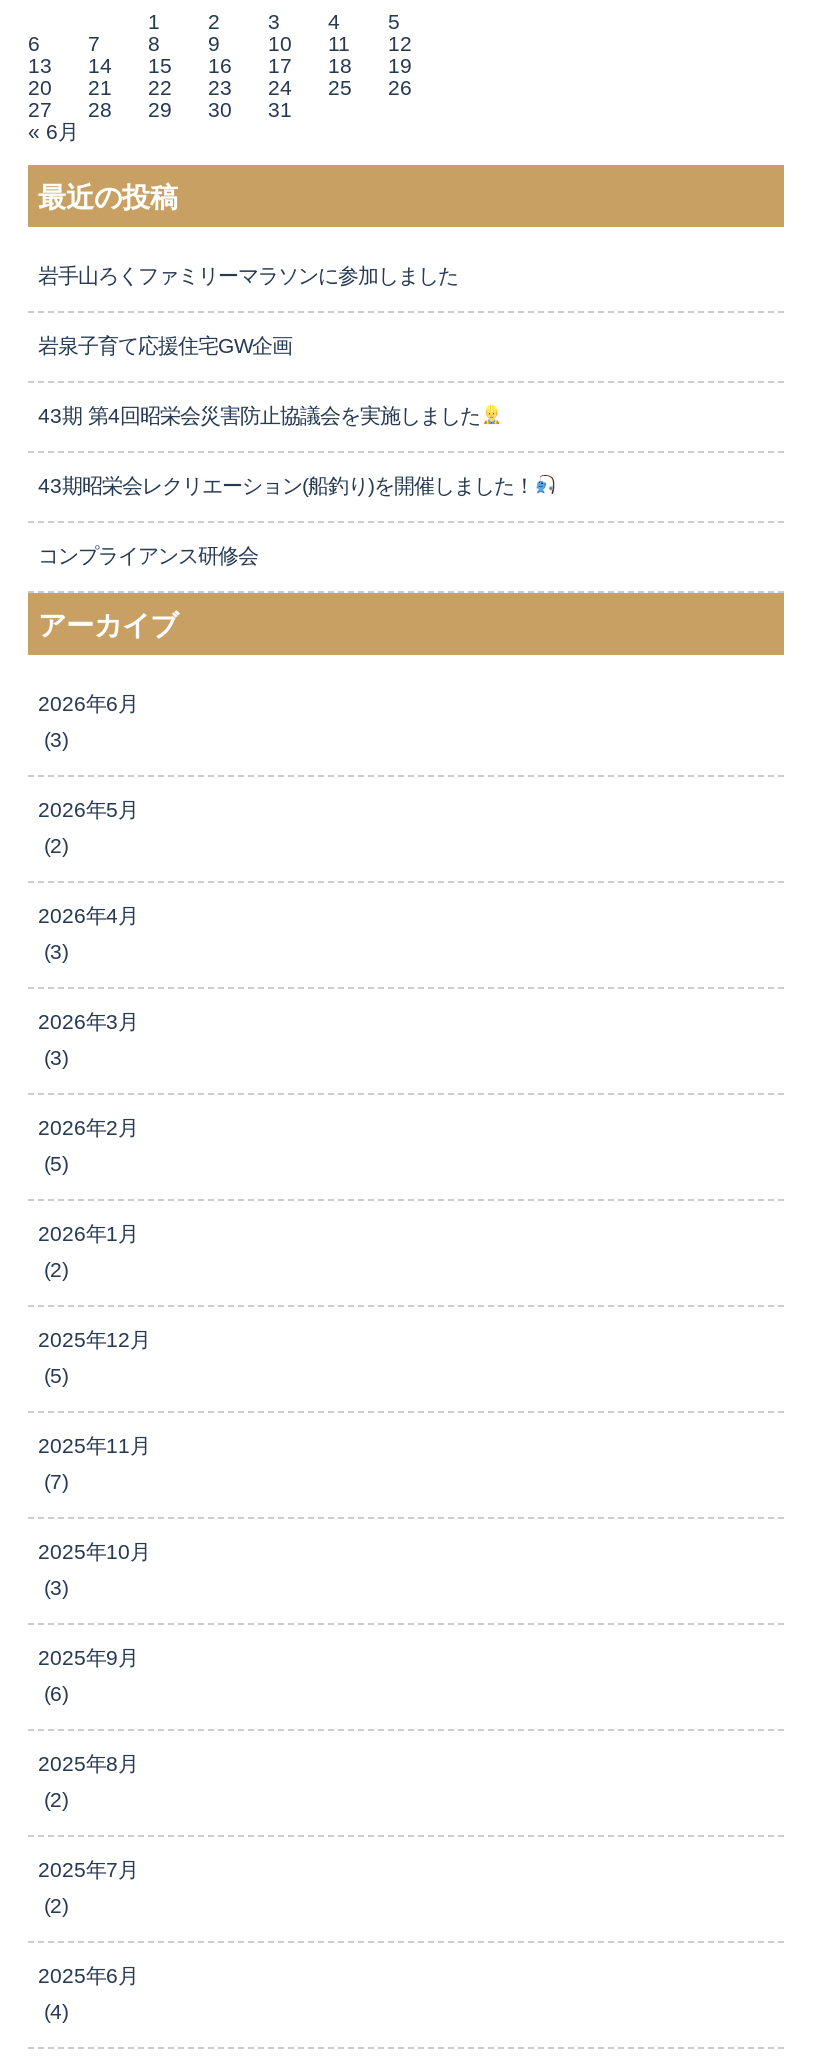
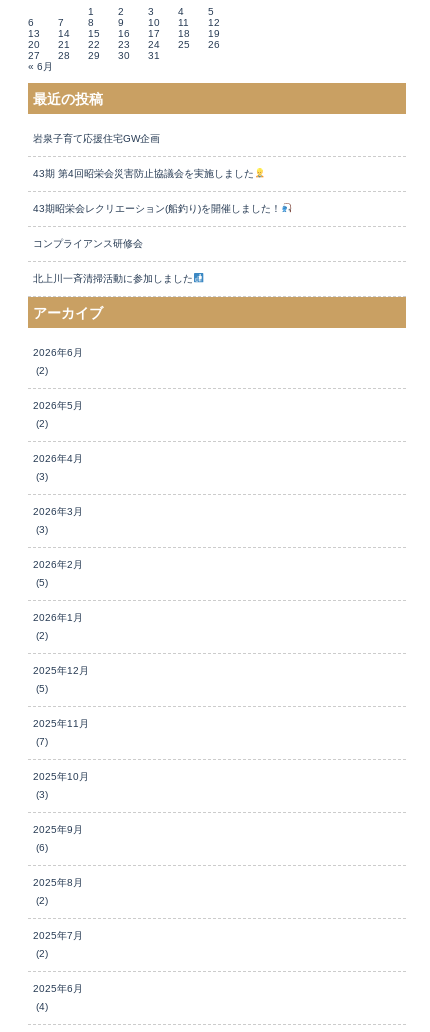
- 岩手山ろくファミリーマラソンに参加しました

moved up: 岩泉子育て応援住宅GW企画 | 43期 第4回昭栄会災害防止協議会を実施しました | 43期昭栄会レクリエーション(船釣り)を開催しました！ | コンプライアンス研修会

+ 北上川一斉清掃活動に参加しました

- (3)
+ (2)
